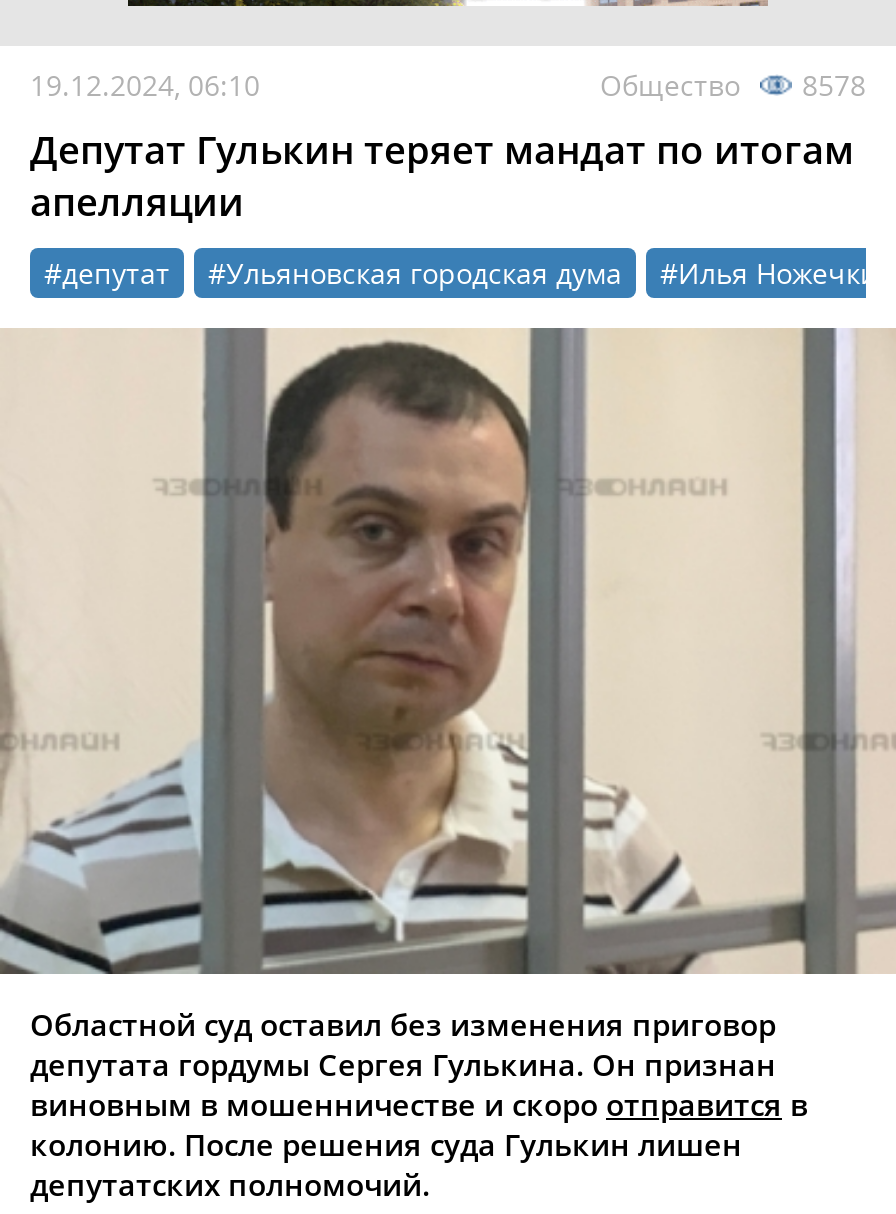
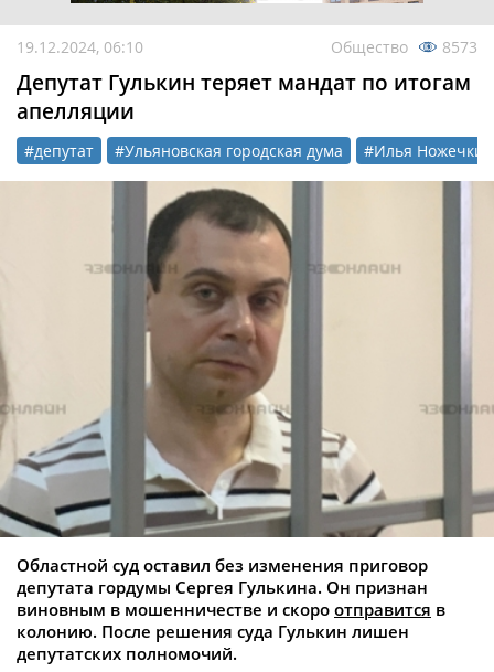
- Общество 8578
+ Общество 8573
